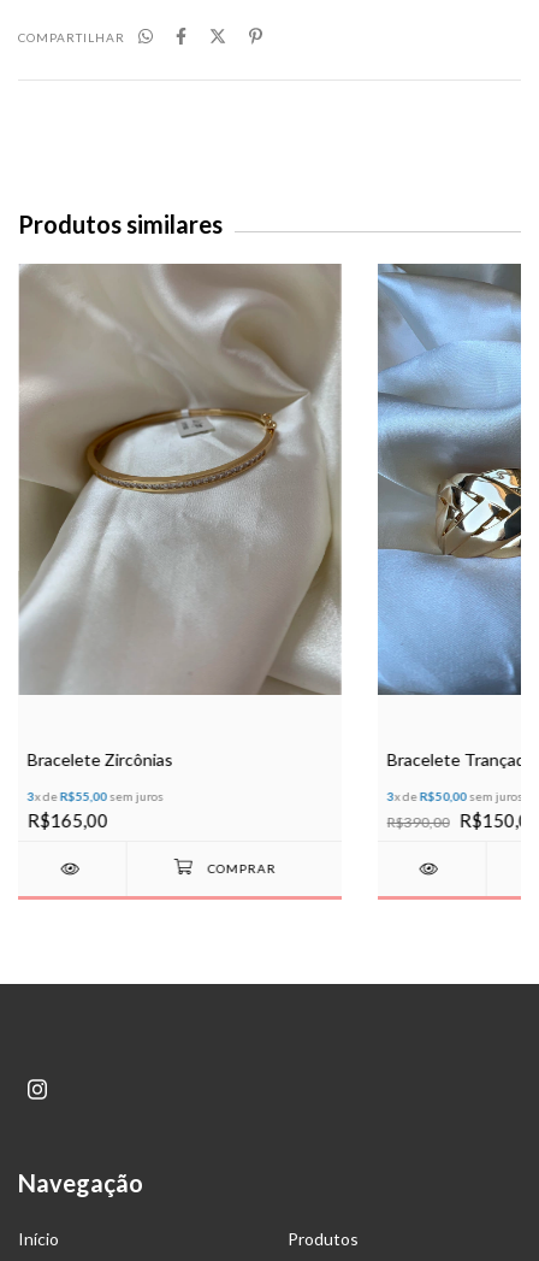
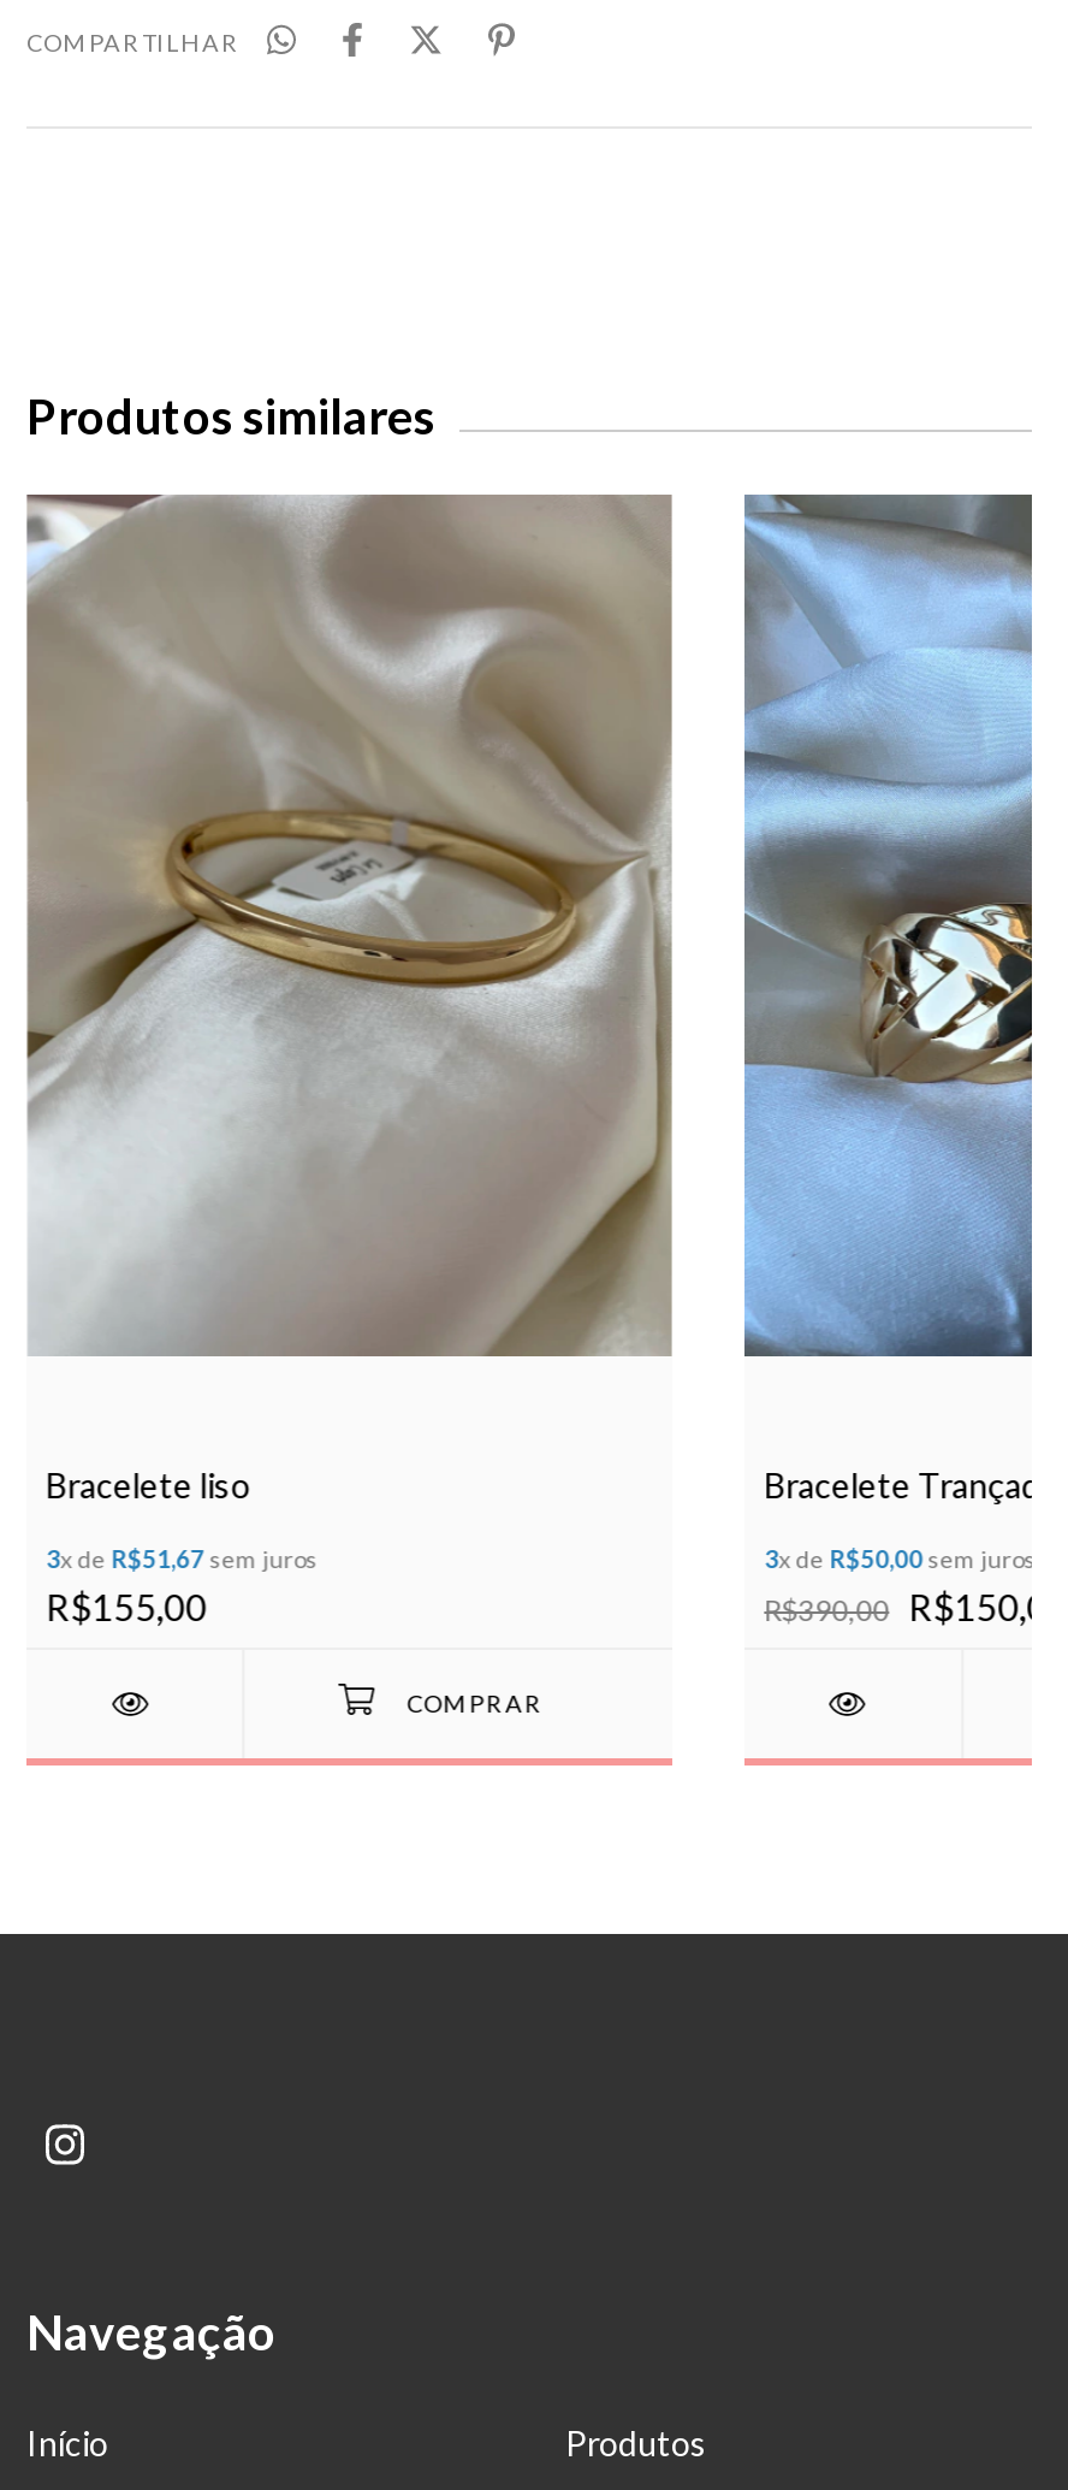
- [image]
+ [image]

- Bracelete Zircônias
+ Bracelete liso

- 3x de R$55,00 sem juros
- R$165,00
+ 3x de R$51,67 sem juros
+ R$155,00
